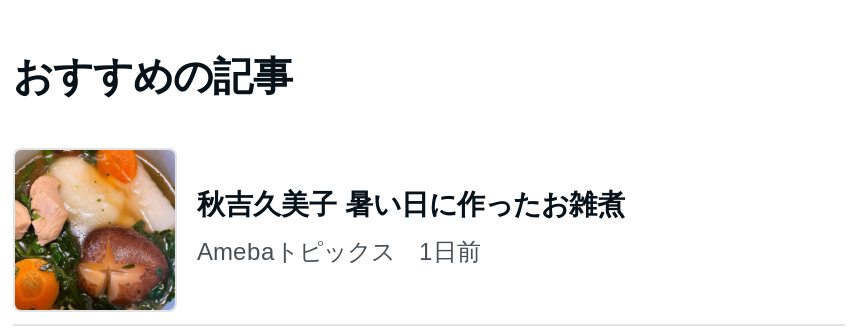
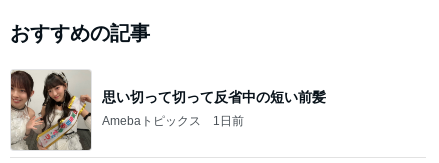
- [image]
- 秋吉久美子 暑い日に作ったお雑煮
+ [image]
+ 思い切って切って反省中の短い前髪
